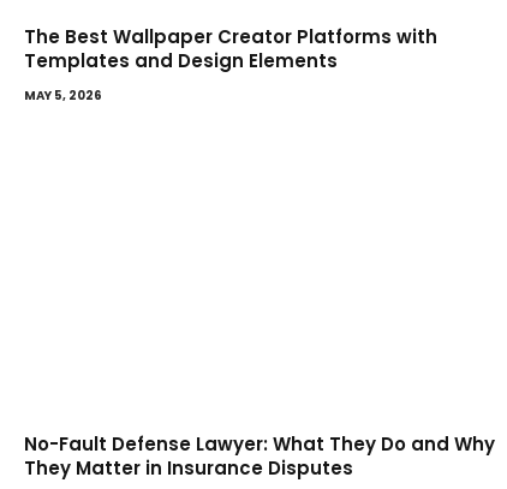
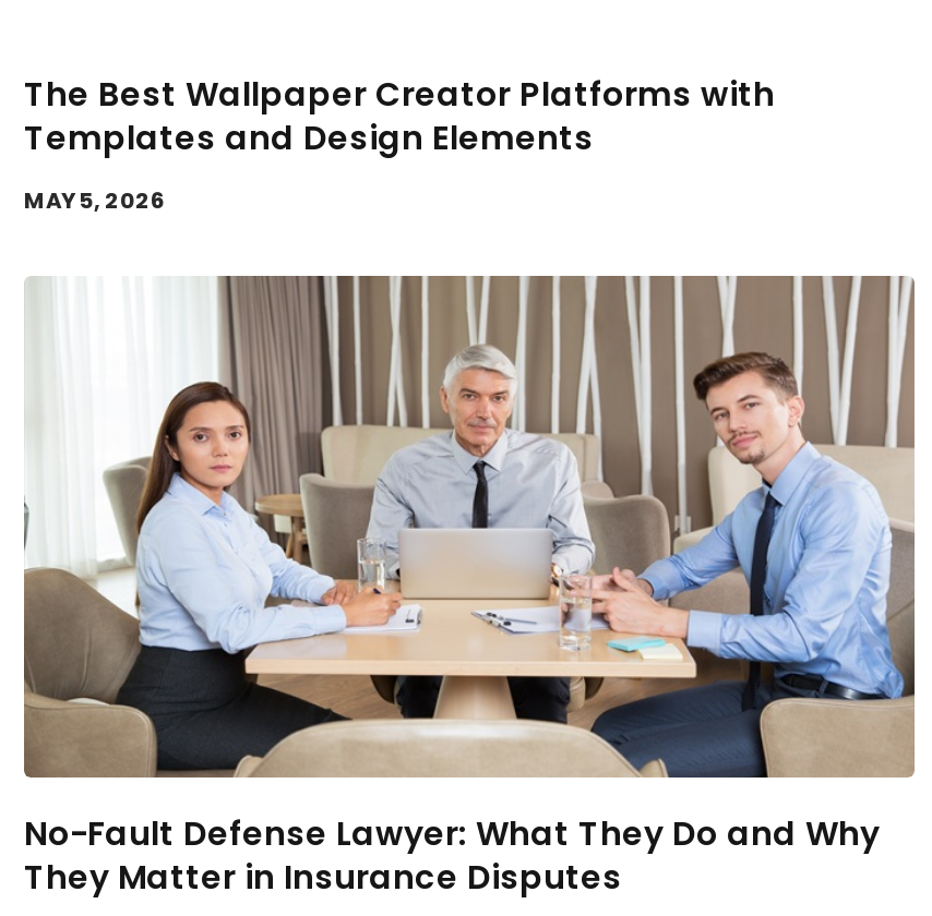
+ [image]
